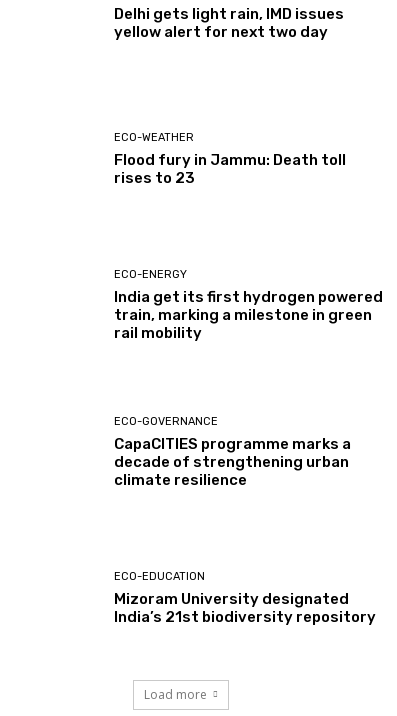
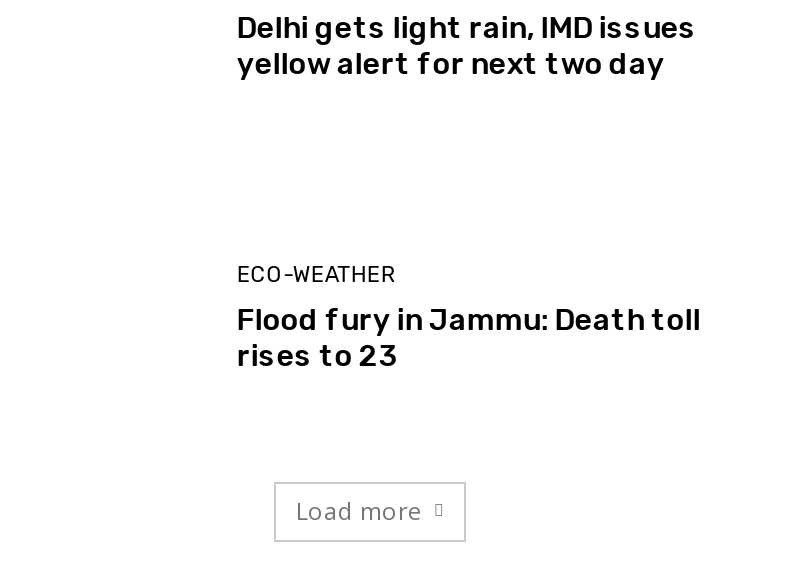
- ECO-ENERGY
- India get its first hydrogen powered
- train, marking a milestone in green
- rail mobility

- ECO-GOVERNANCE
- CapaCITIES programme marks a
- decade of strengthening urban
- climate resilience

- ECO-EDUCATION
- Mizoram University designated
- India’s 21st biodiversity repository
